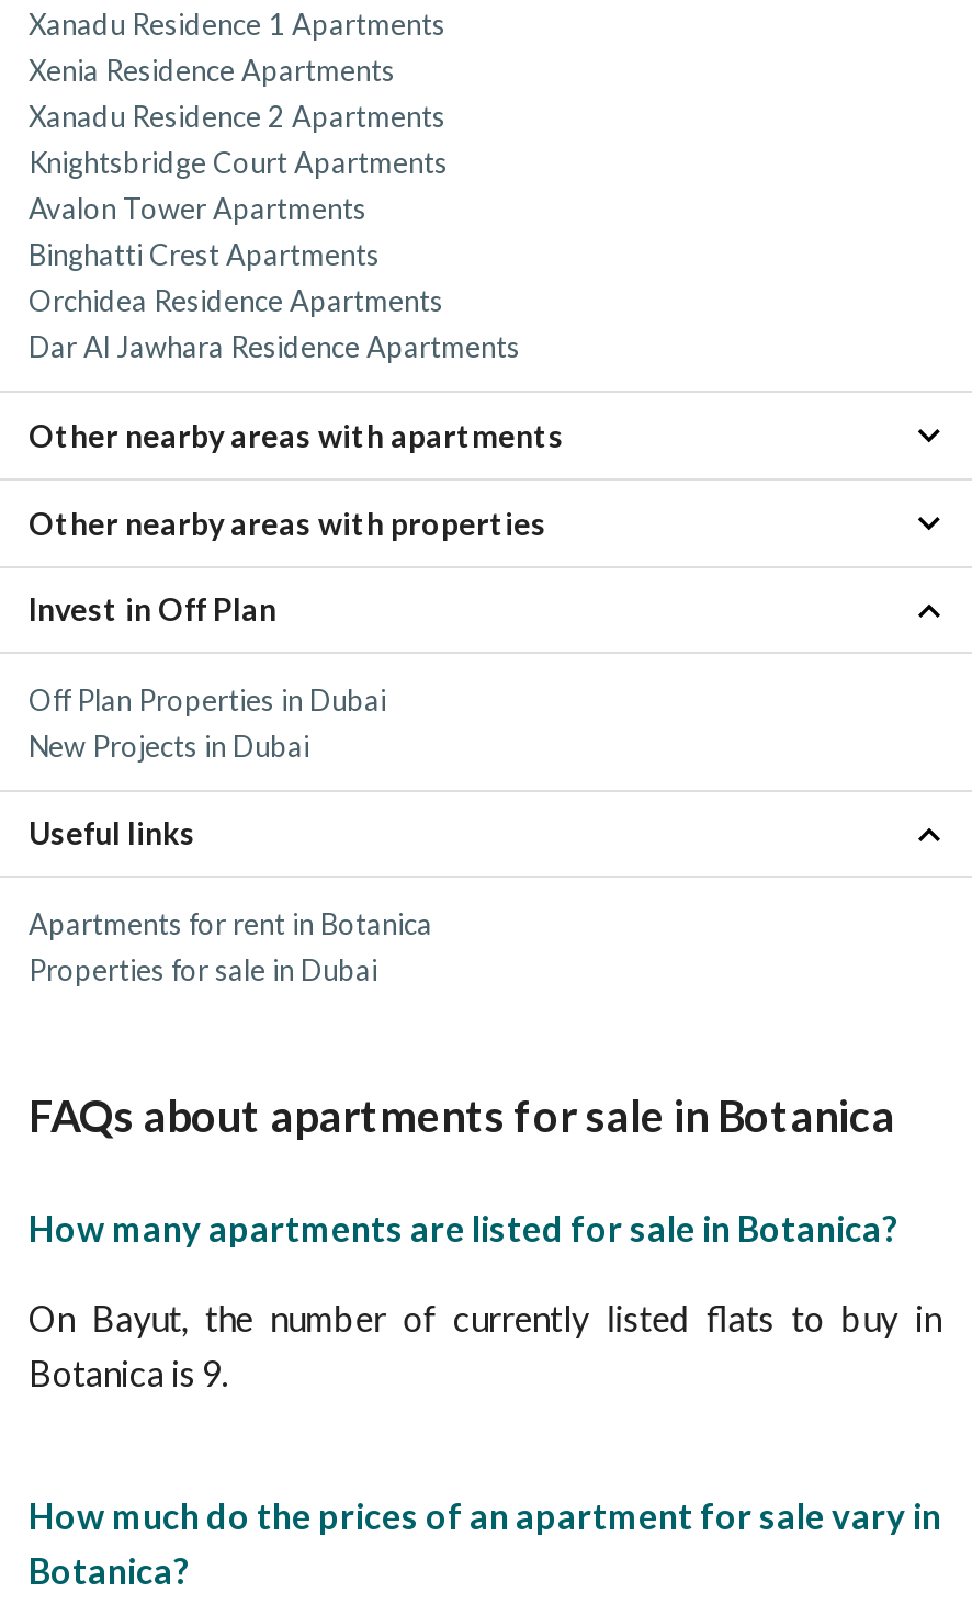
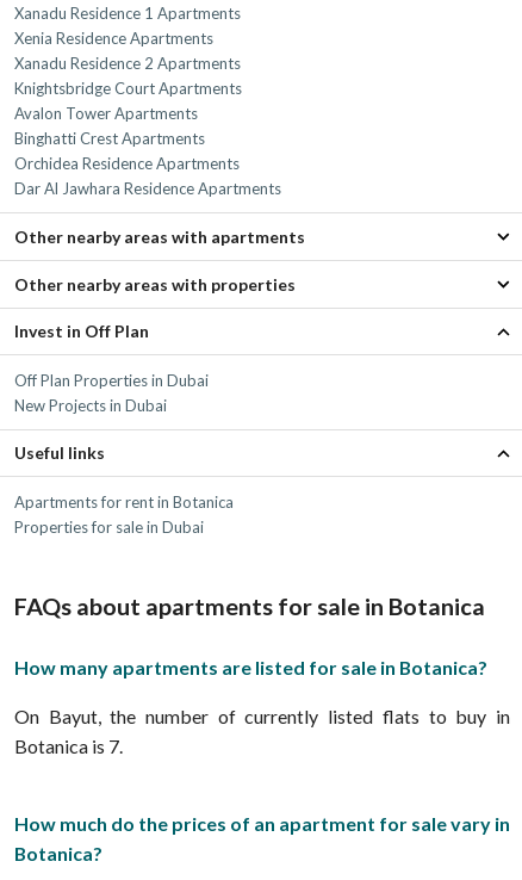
- Botanica is 9.
+ Botanica is 7.
